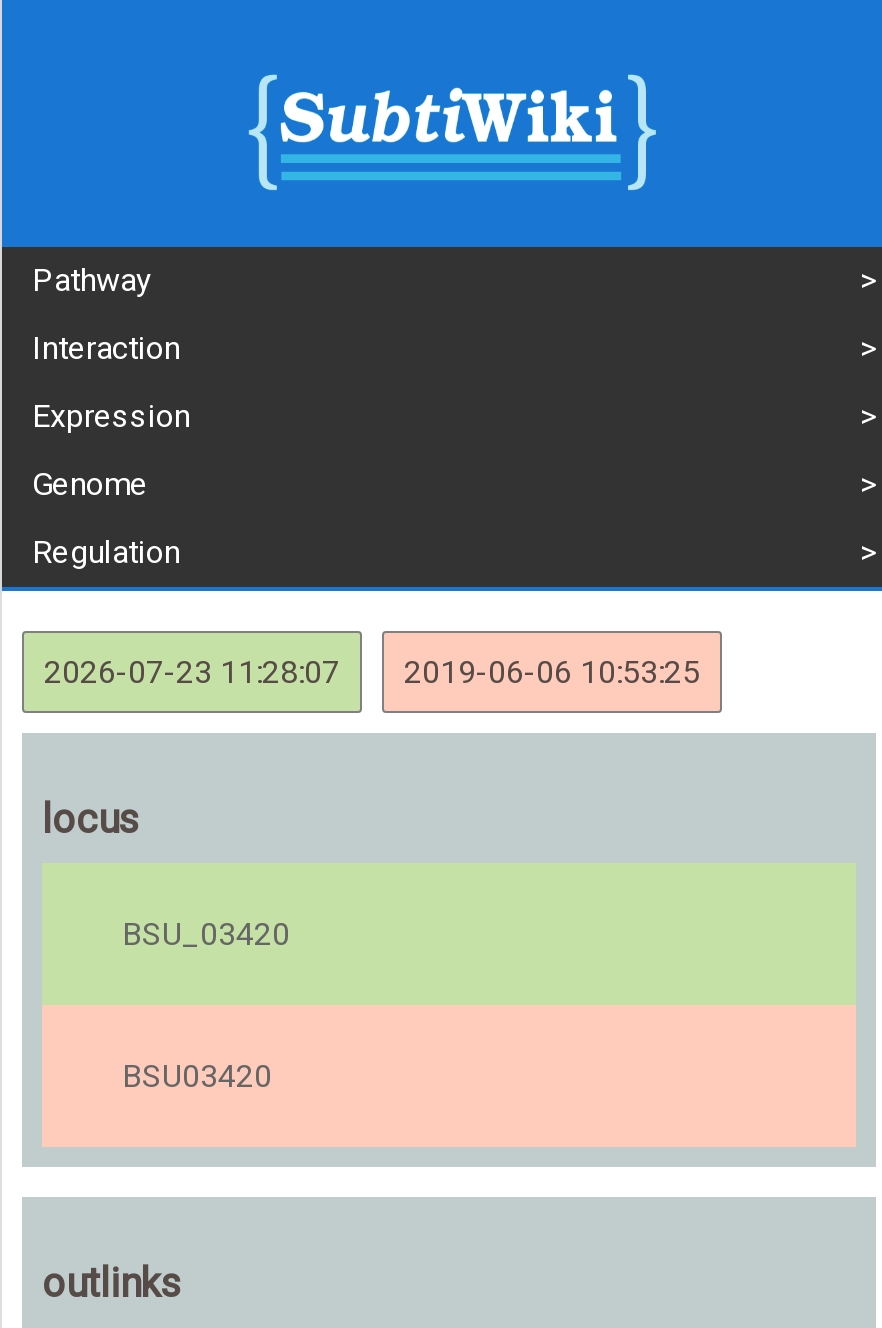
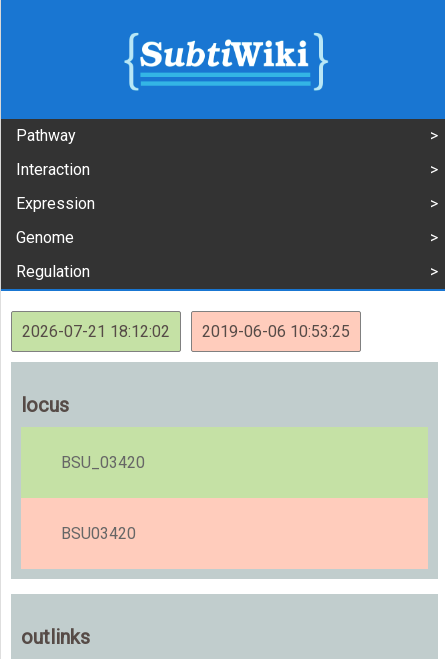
- 2026-07-23 11:28:07 2019-06-06 10:53:25
+ 2026-07-21 18:12:02 2019-06-06 10:53:25
